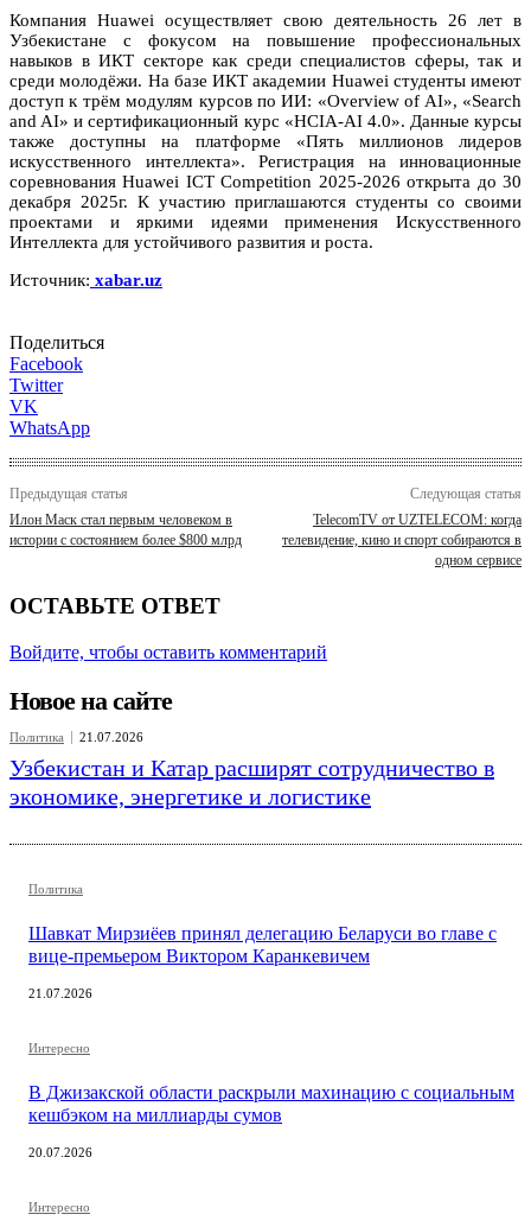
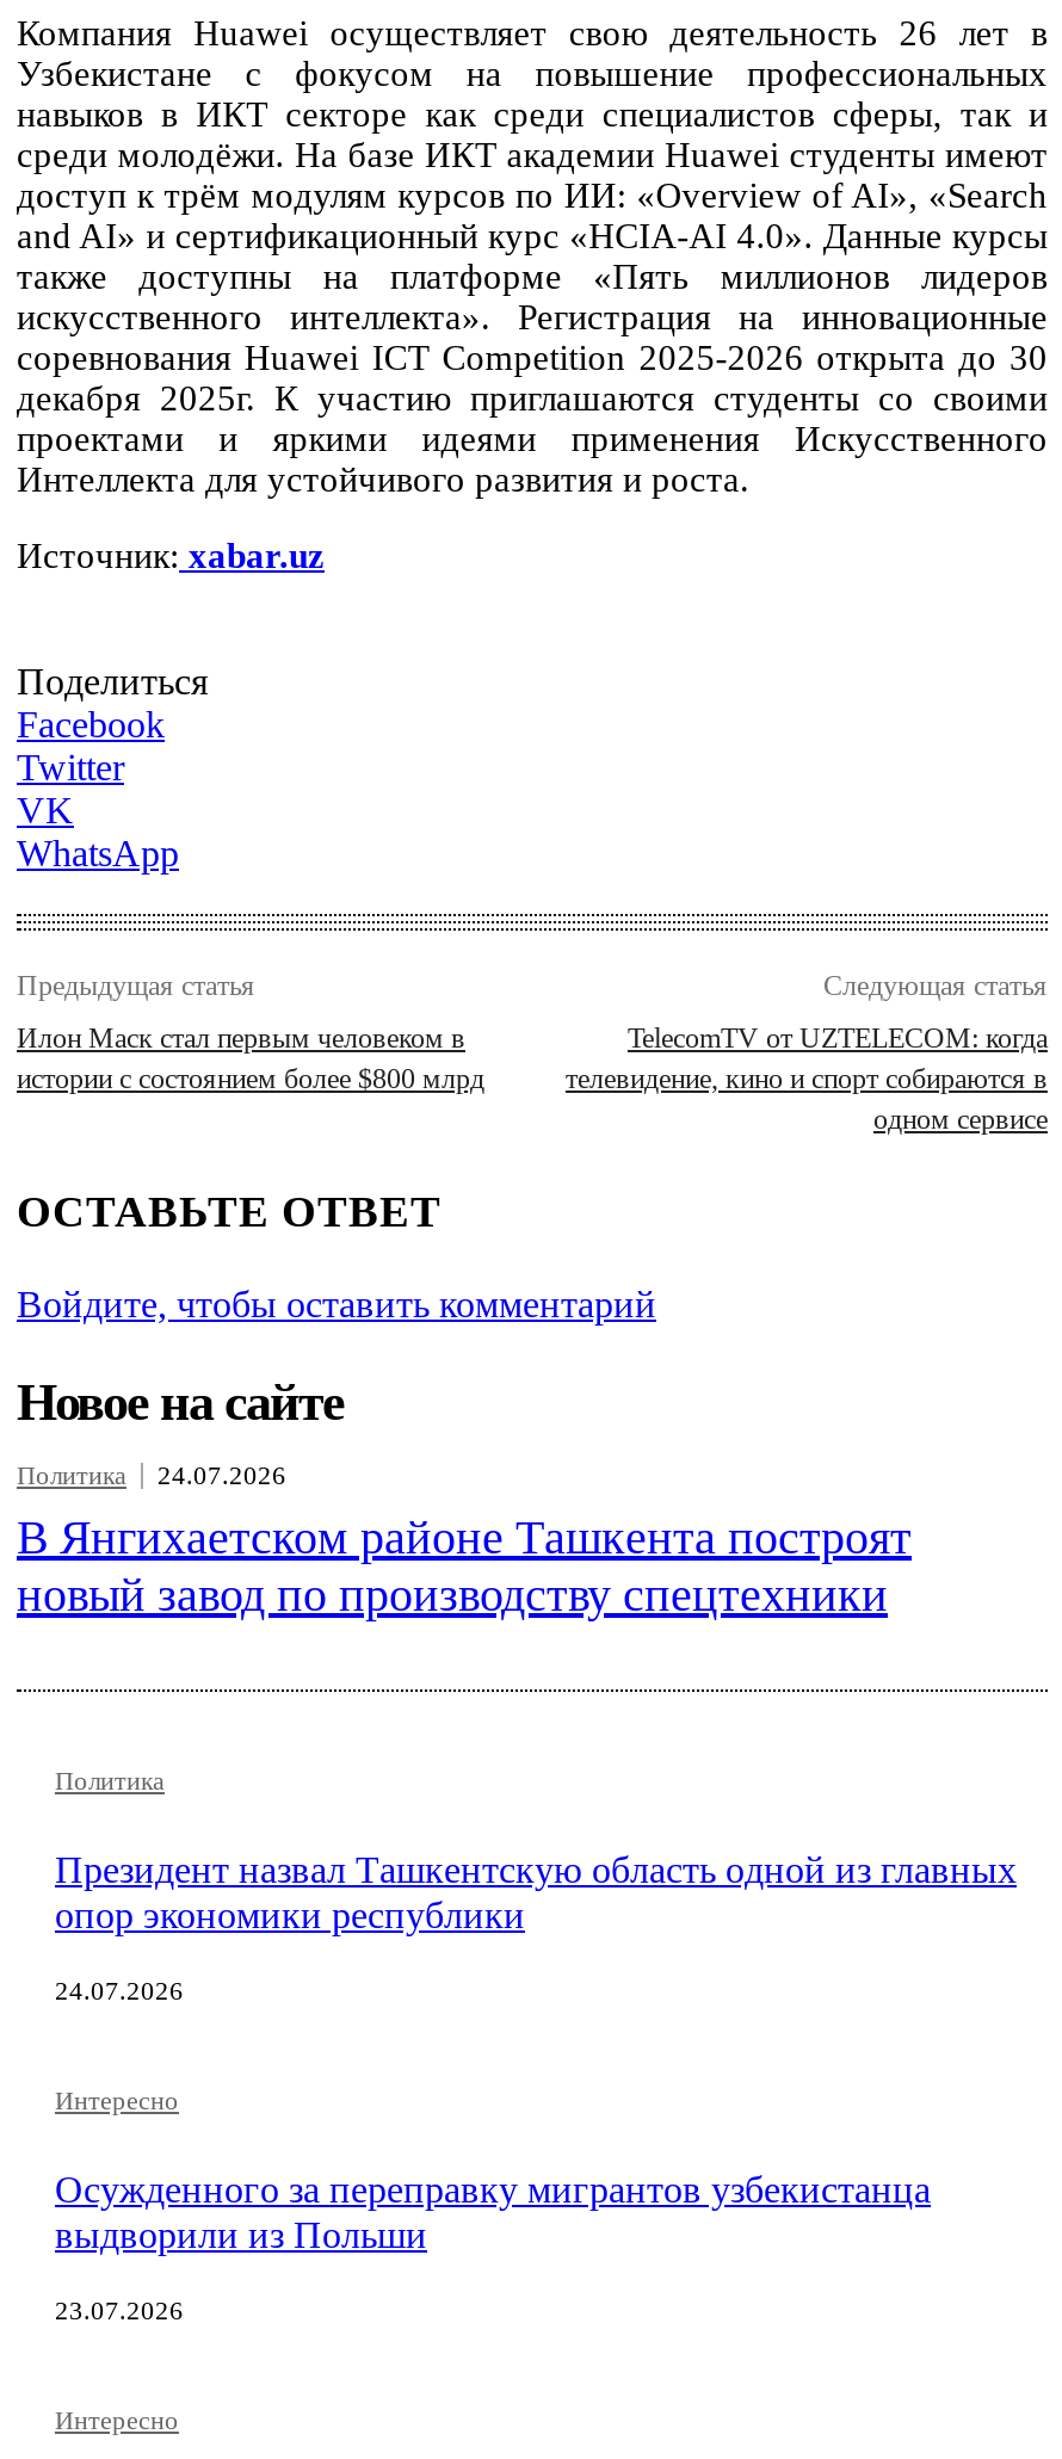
- 21.07.2026
- Узбекистан и Катар расширят сотрудничество в
- экономике, энергетике и логистике
+ 24.07.2026
+ В Янгихаетском районе Ташкента построят
+ новый завод по производству спецтехники

- Шавкат Мирзиёев принял делегацию Беларуси во главе с
- вице-премьером Виктором Каранкевичем
+ Президент назвал Ташкентскую область одной из главных
+ опор экономики республики

- 21.07.2026
+ 24.07.2026

- В Джизакской области раскрыли махинацию с социальным
- кешбэком на миллиарды сумов
+ Осужденного за переправку мигрантов узбекистанца
+ выдворили из Польши

- 20.07.2026
+ 23.07.2026
